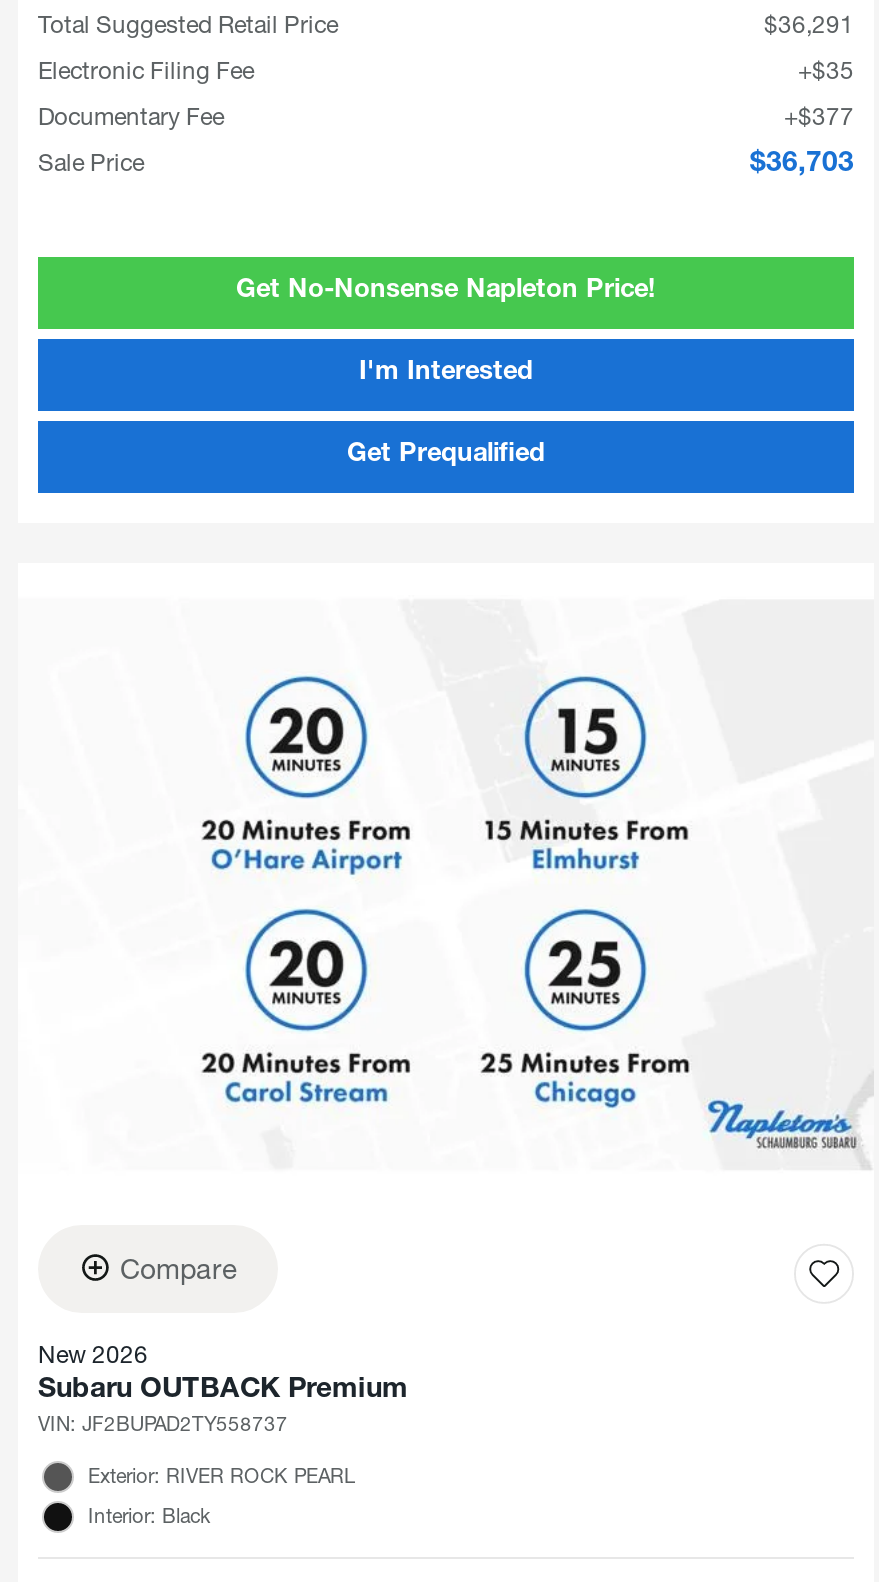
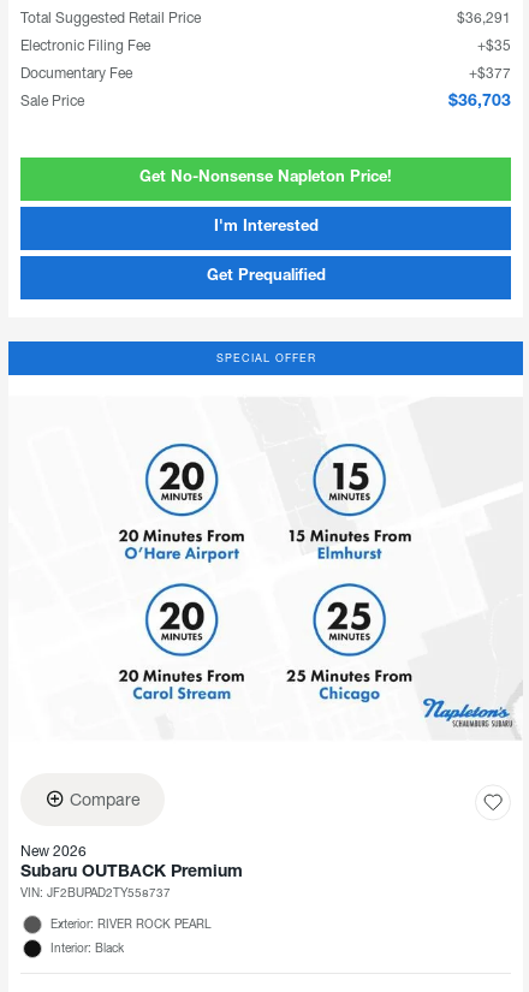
+ SPECIAL OFFER
